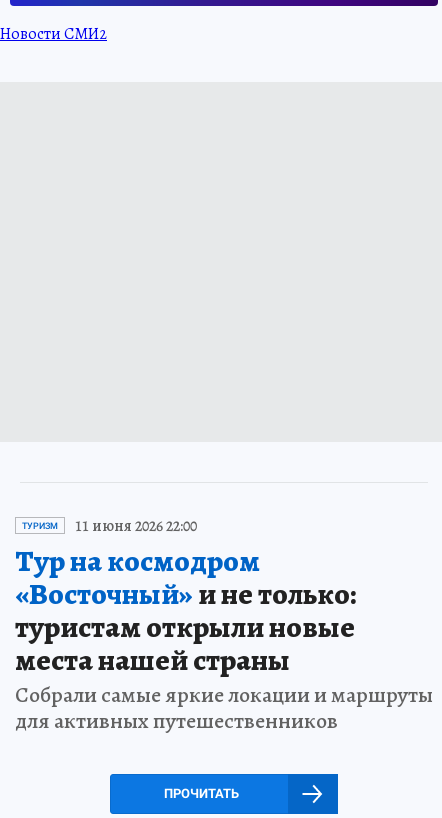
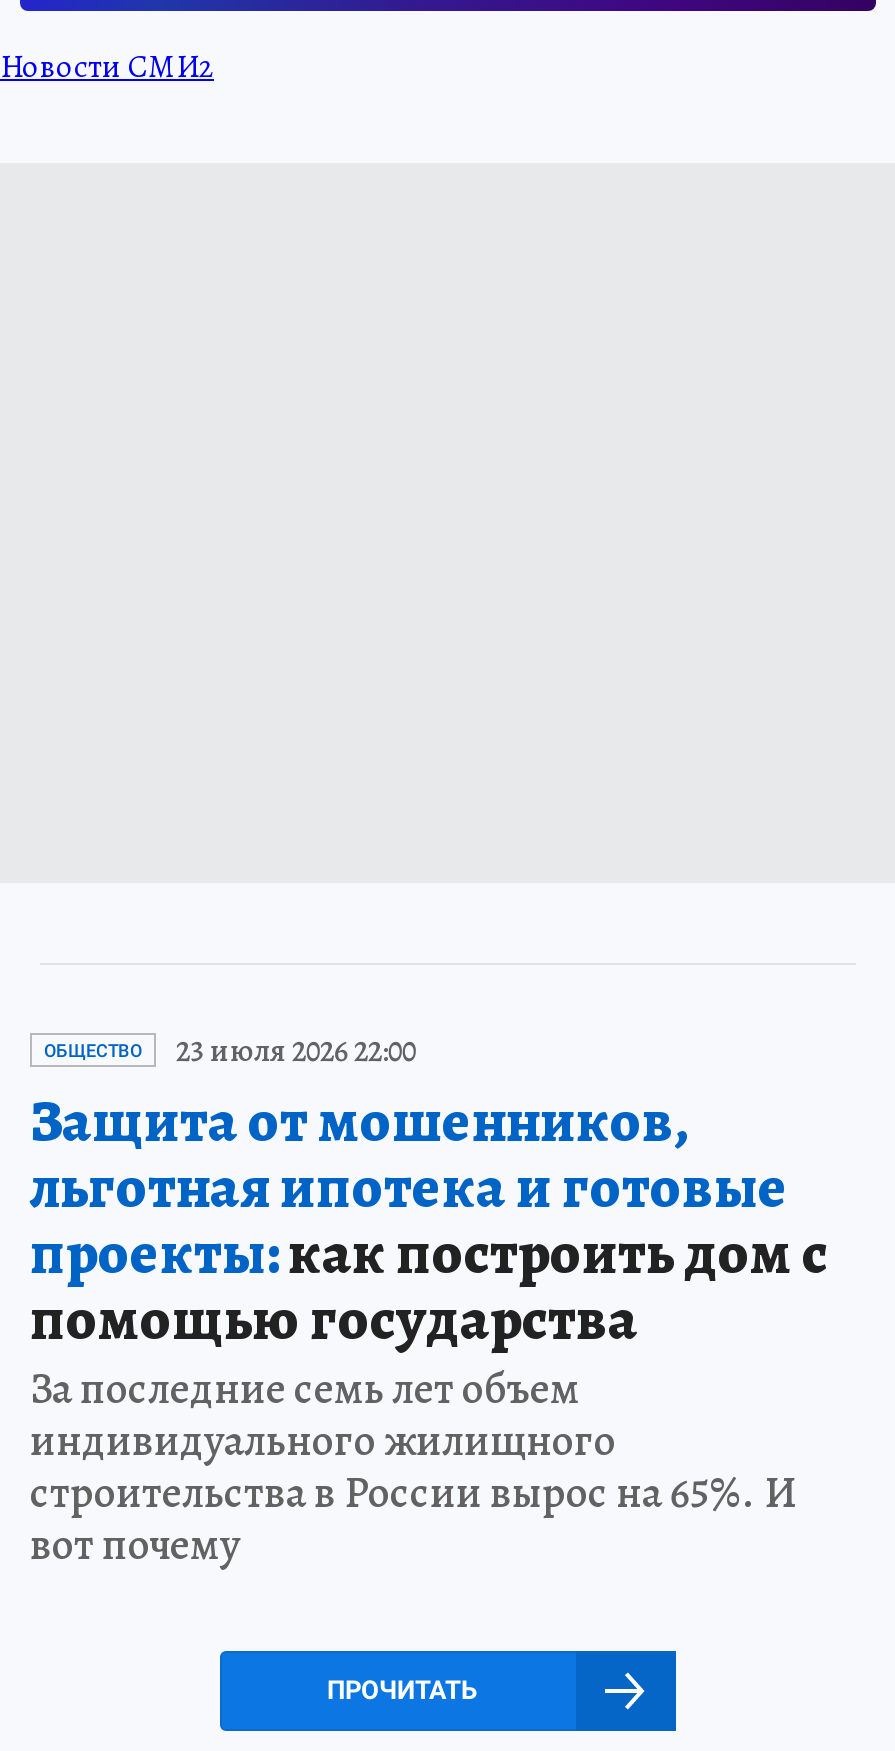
- ТУРИЗМ
- 11 июня 2026 22:00
- Тур на космодром
- «Восточный»и не только:
- туристам открыли новые
- места нашей страны
- Собрали самые яркие локации и маршруты
- для активных путешественников
+ ОБЩЕСТВО
+ 23 июля 2026 22:00
+ Защита от мошенников,
+ льготная ипотека и готовые
+ проекты:как построить дом с
+ помощью государства
+ За последние семь лет объем
+ индивидуального жилищного
+ строительства в России вырос на 65%. И
+ вот почему
